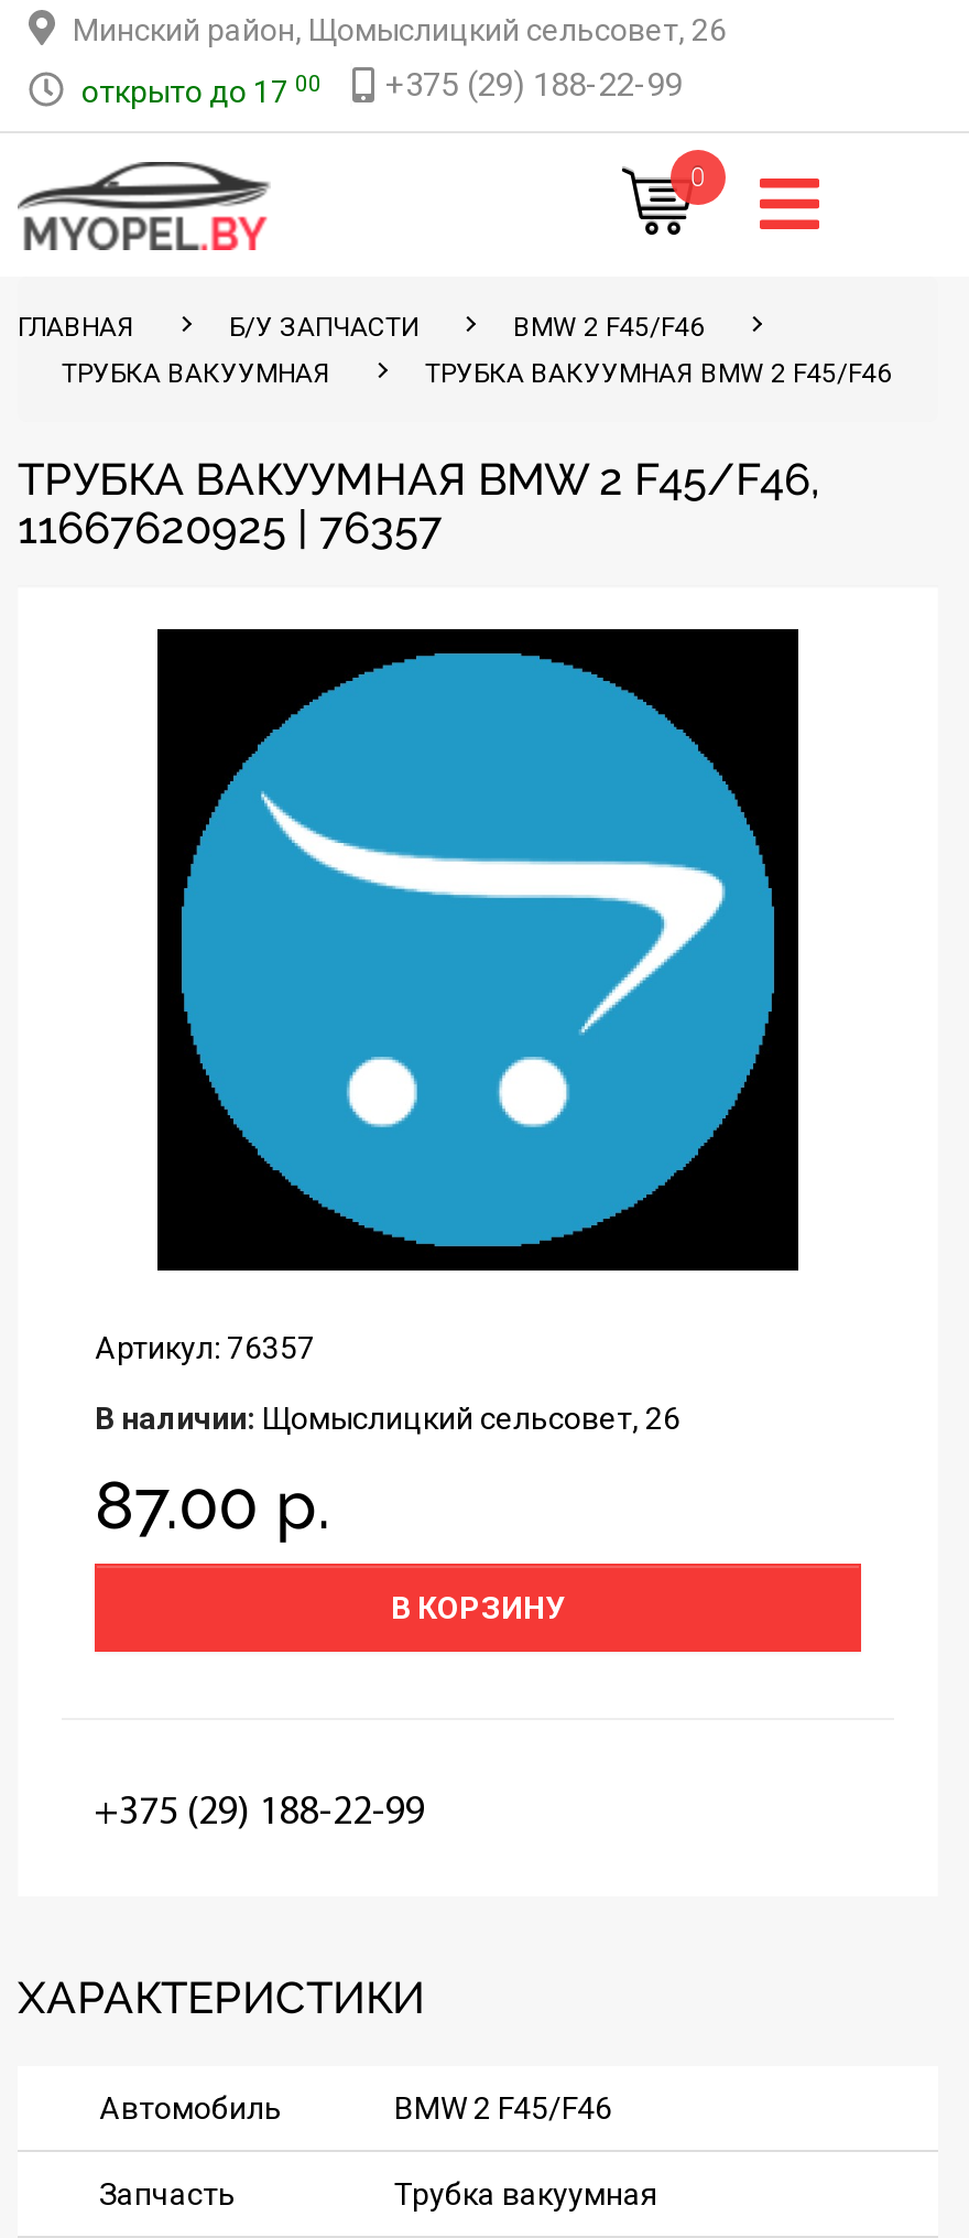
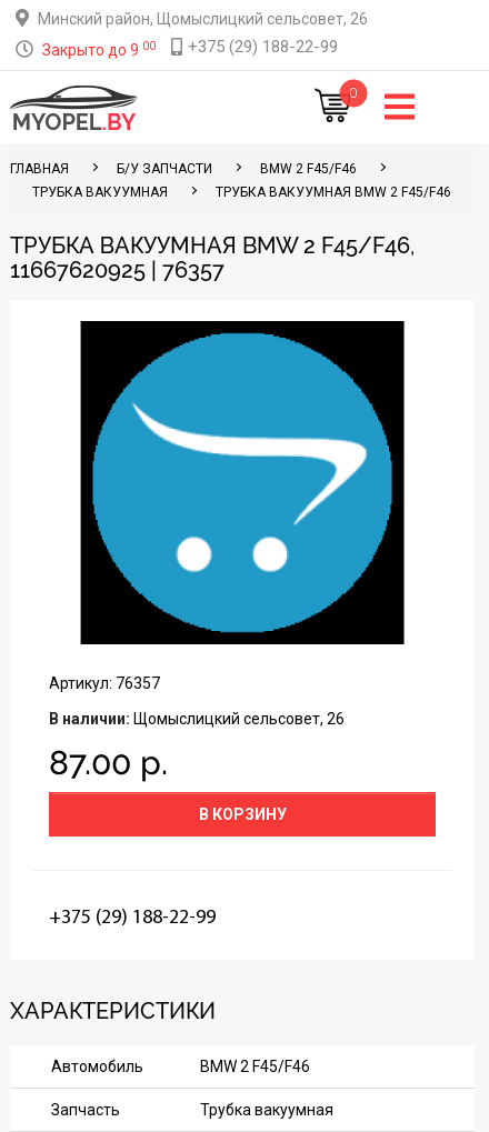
- открыто до 17 00 +375 (29) 188-22-99
+ Закрыто до 9 00 +375 (29) 188-22-99
